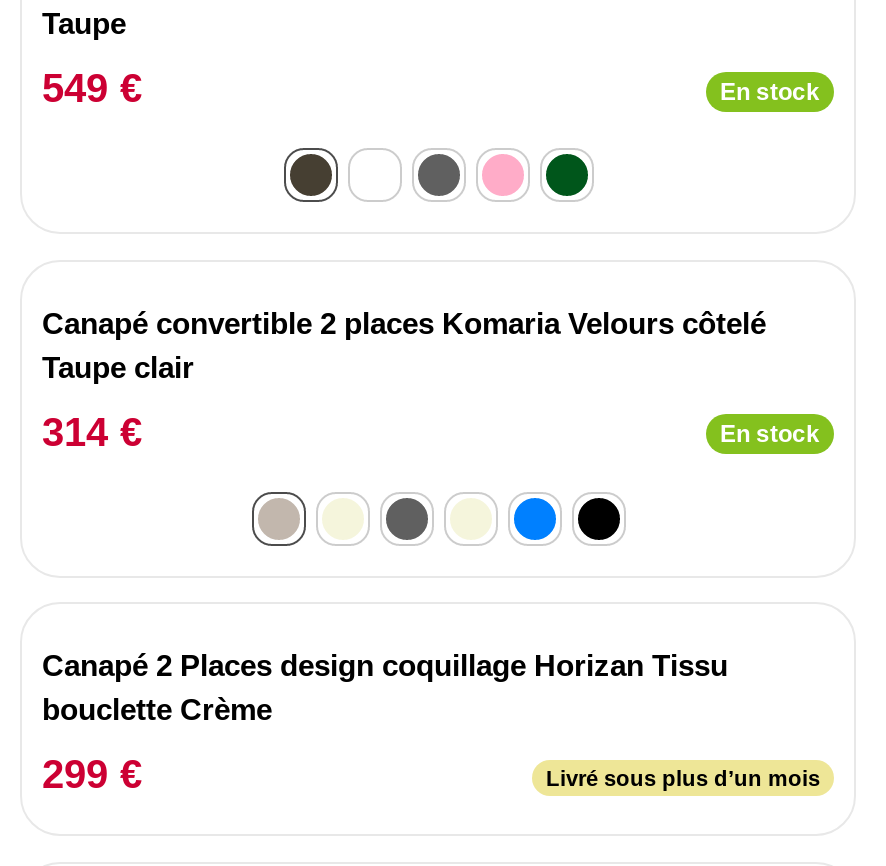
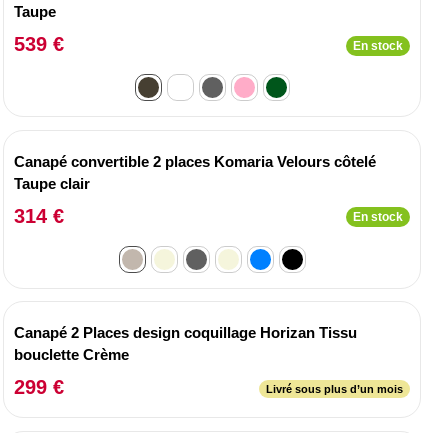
- 549 €
+ 539 €
